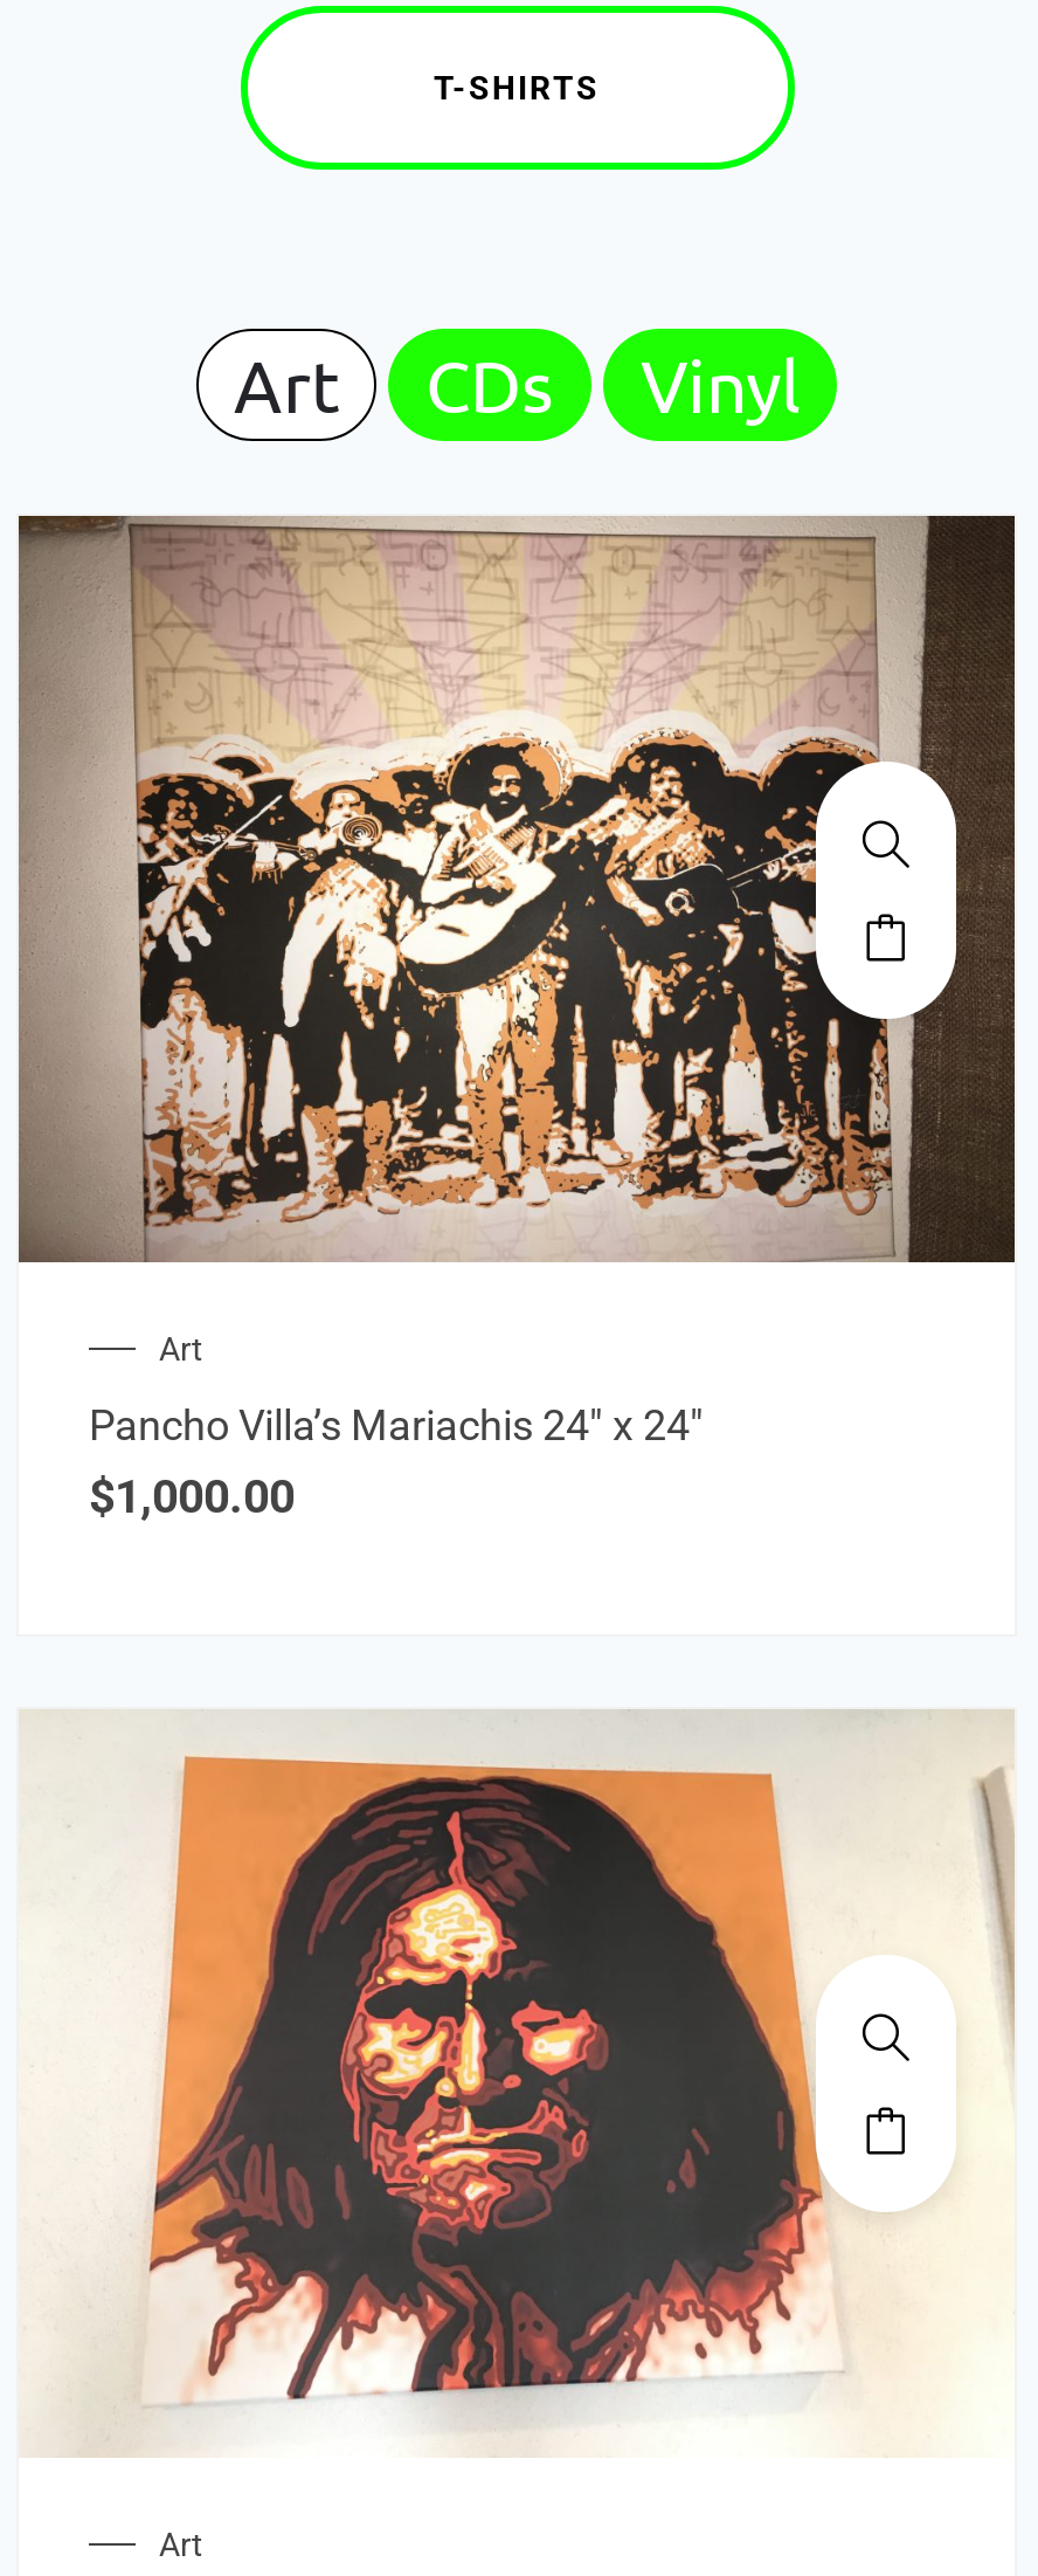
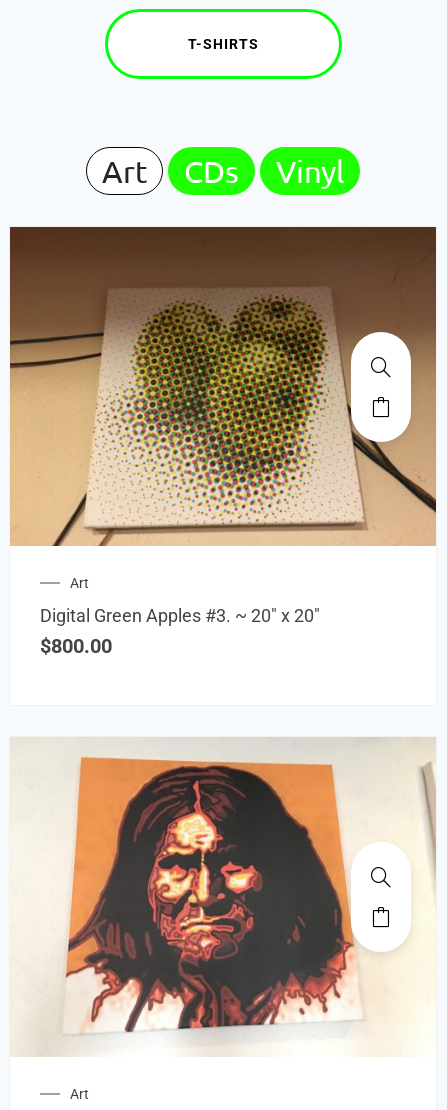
- [image]
+ [image]

- Pancho Villa’s Mariachis 24″ x 24″
- $1,000.00
+ Digital Green Apples #3. ~ 20″ x 20″
+ $800.00
